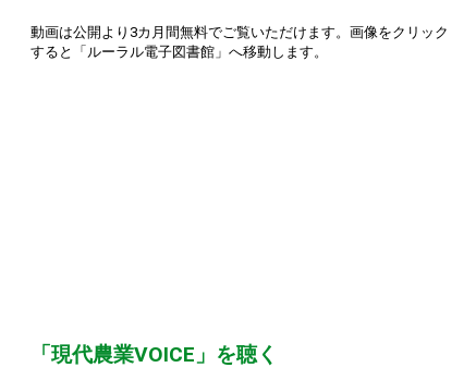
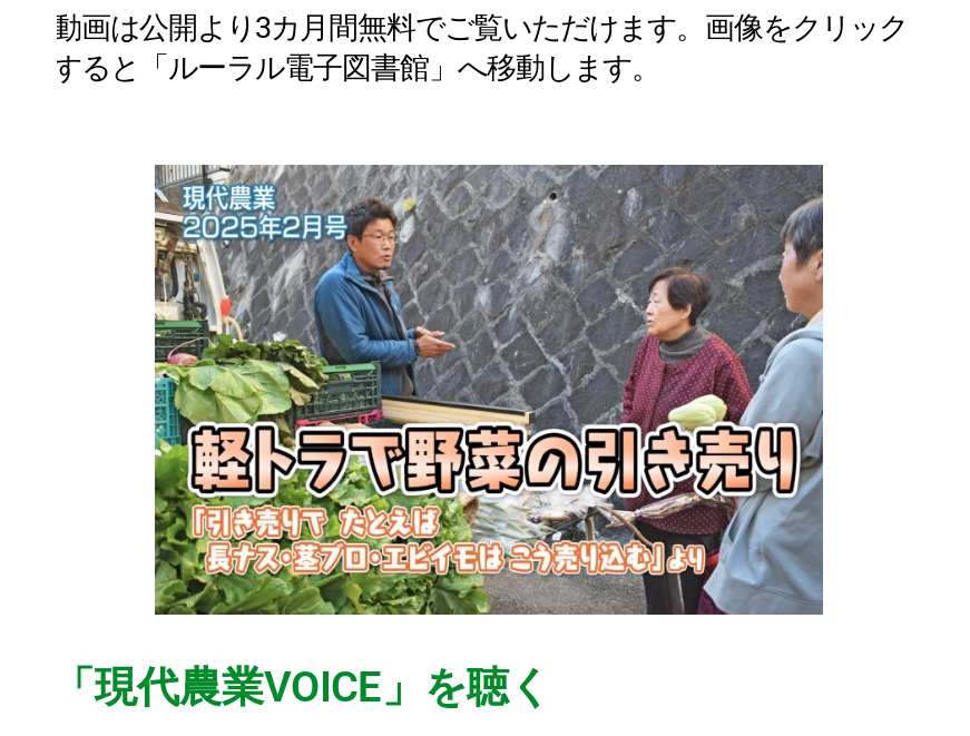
+ [image]
